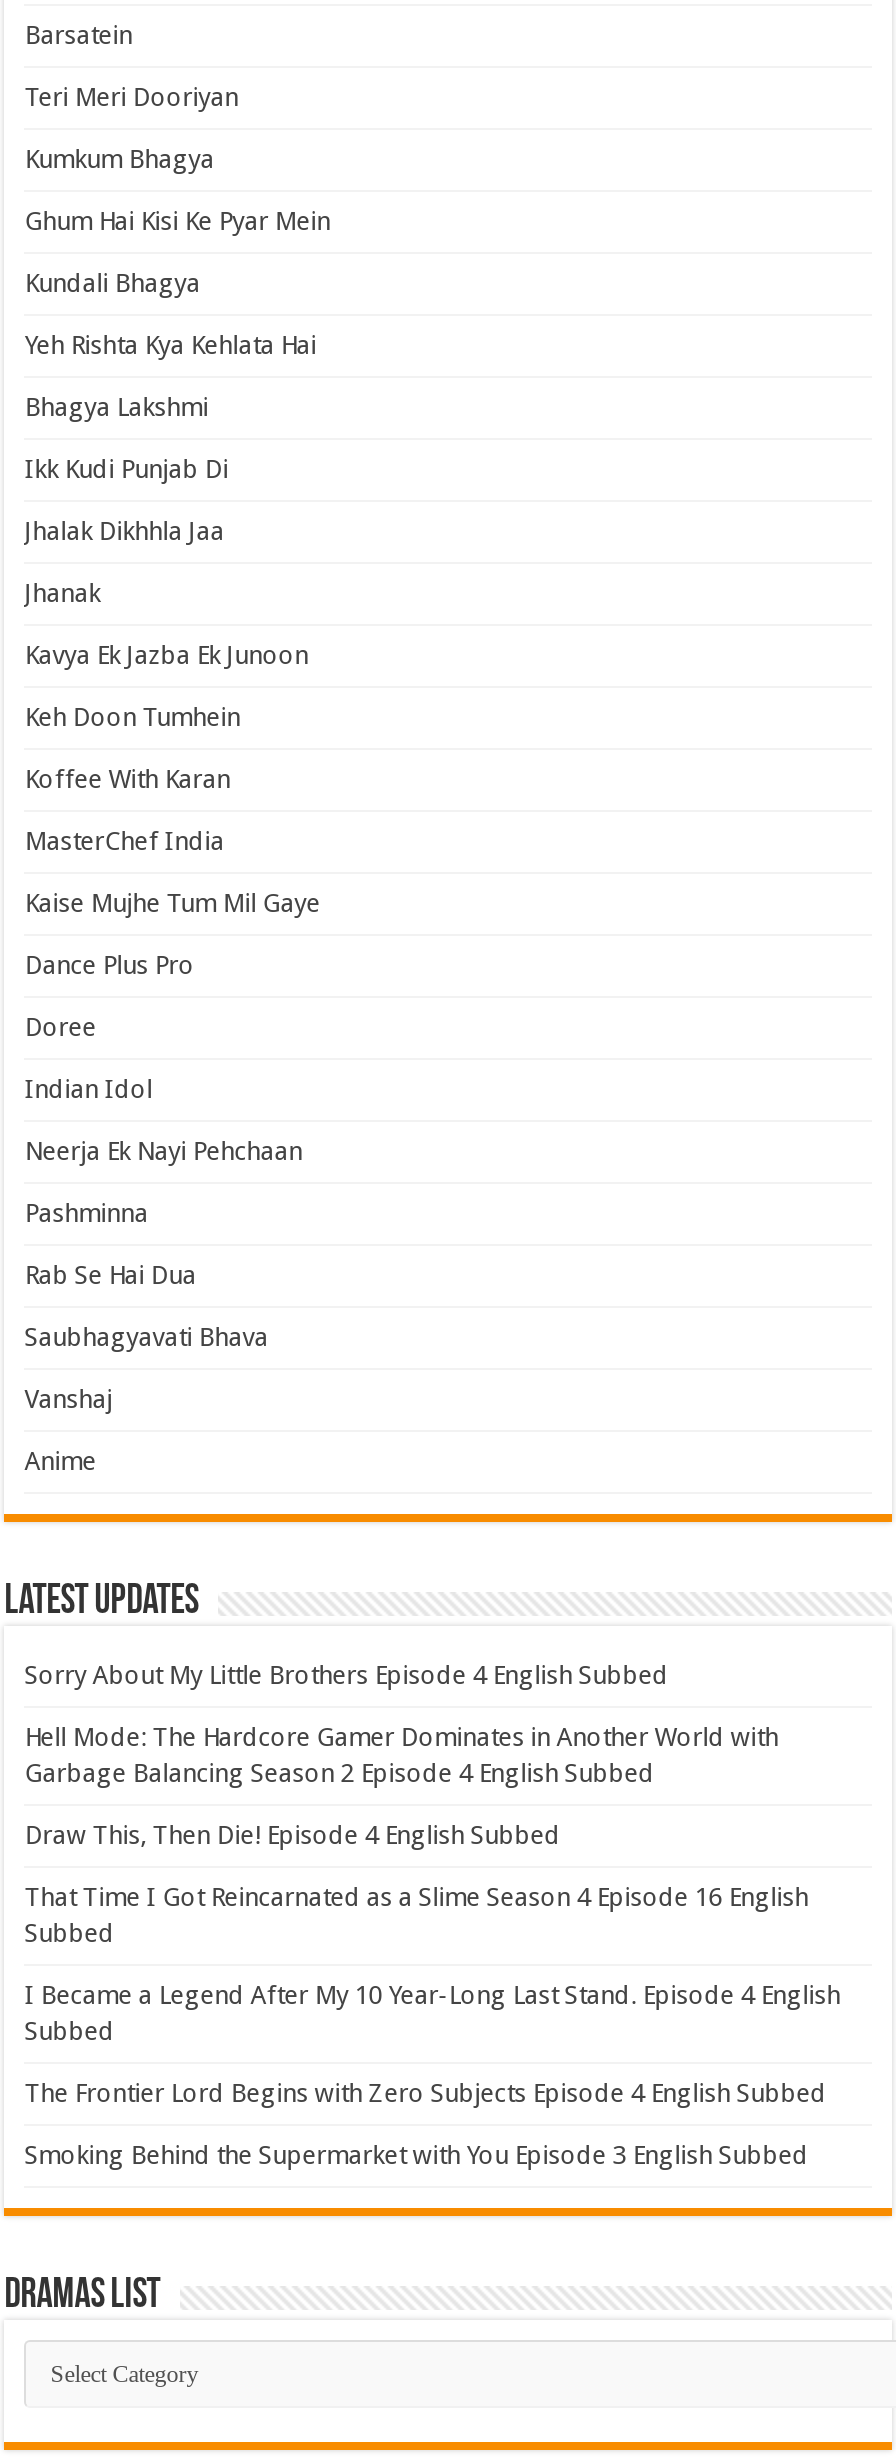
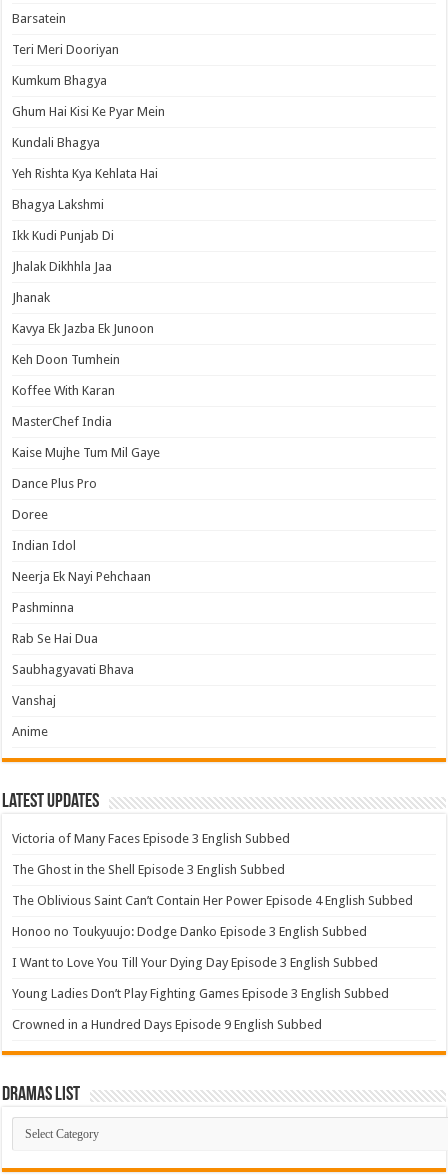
- Sorry About My Little Brothers Episode 4 English Subbed
+ Victoria of Many Faces Episode 3 English Subbed

- Hell Mode: The Hardcore Gamer Dominates in Another World with
- Garbage Balancing Season 2 Episode 4 English Subbed
+ The Ghost in the Shell Episode 3 English Subbed

- Draw This, Then Die! Episode 4 English Subbed
+ The Oblivious Saint Can’t Contain Her Power Episode 4 English Subbed

- That Time I Got Reincarnated as a Slime Season 4 Episode 16 English
- Subbed
+ Honoo no Toukyuujo: Dodge Danko Episode 3 English Subbed

- I Became a Legend After My 10 Year-Long Last Stand. Episode 4 English
- Subbed
+ I Want to Love You Till Your Dying Day Episode 3 English Subbed

- The Frontier Lord Begins with Zero Subjects Episode 4 English Subbed
+ Young Ladies Don’t Play Fighting Games Episode 3 English Subbed

- Smoking Behind the Supermarket with You Episode 3 English Subbed
+ Crowned in a Hundred Days Episode 9 English Subbed
